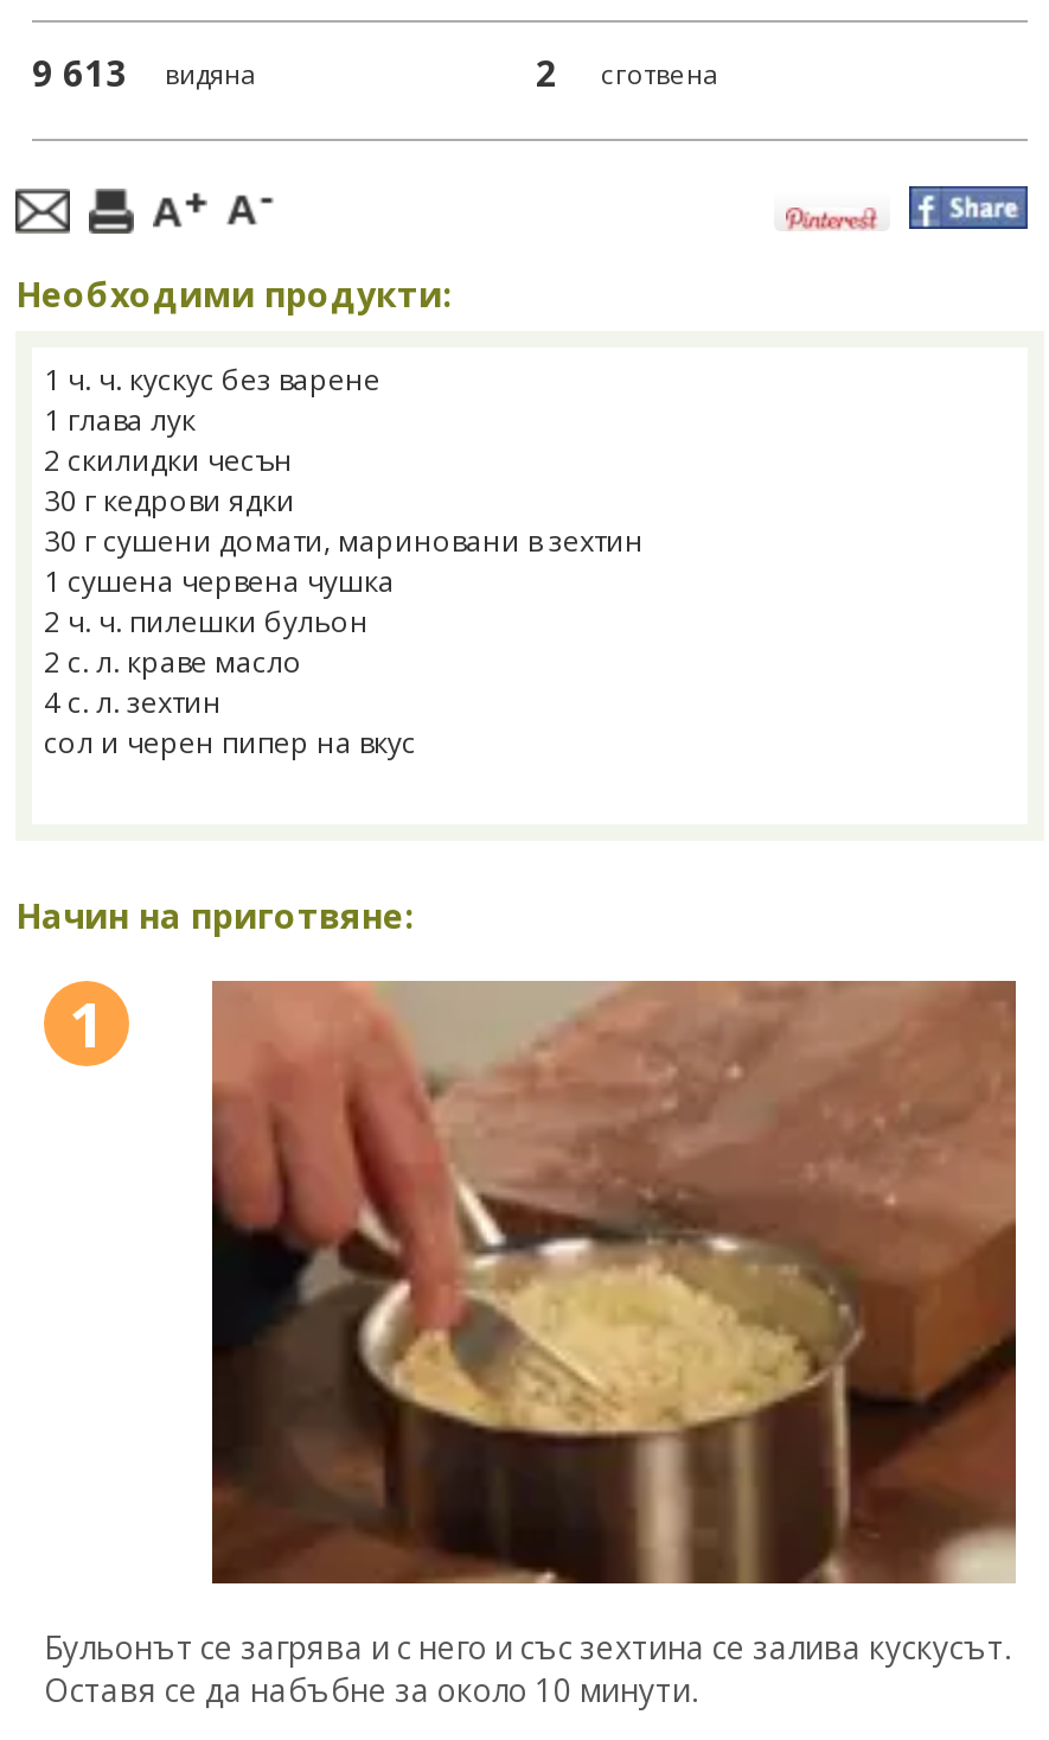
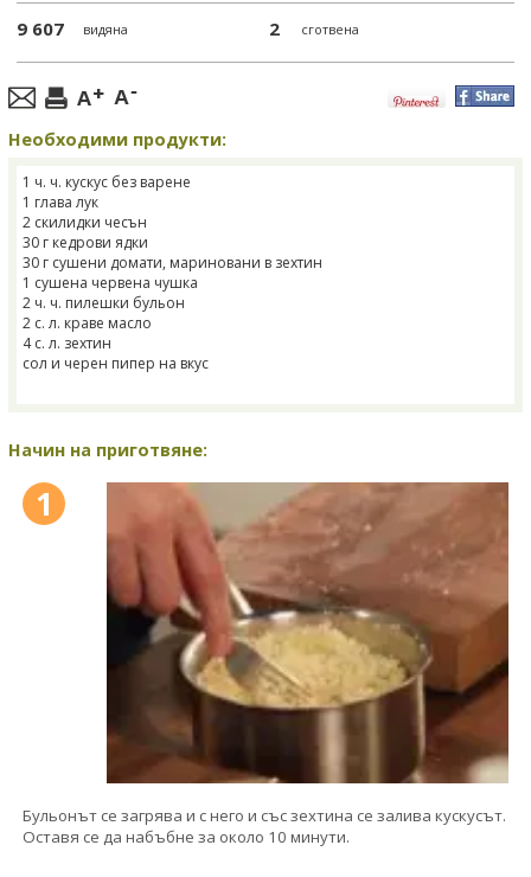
- 9 613 видяна
+ 9 607 видяна
